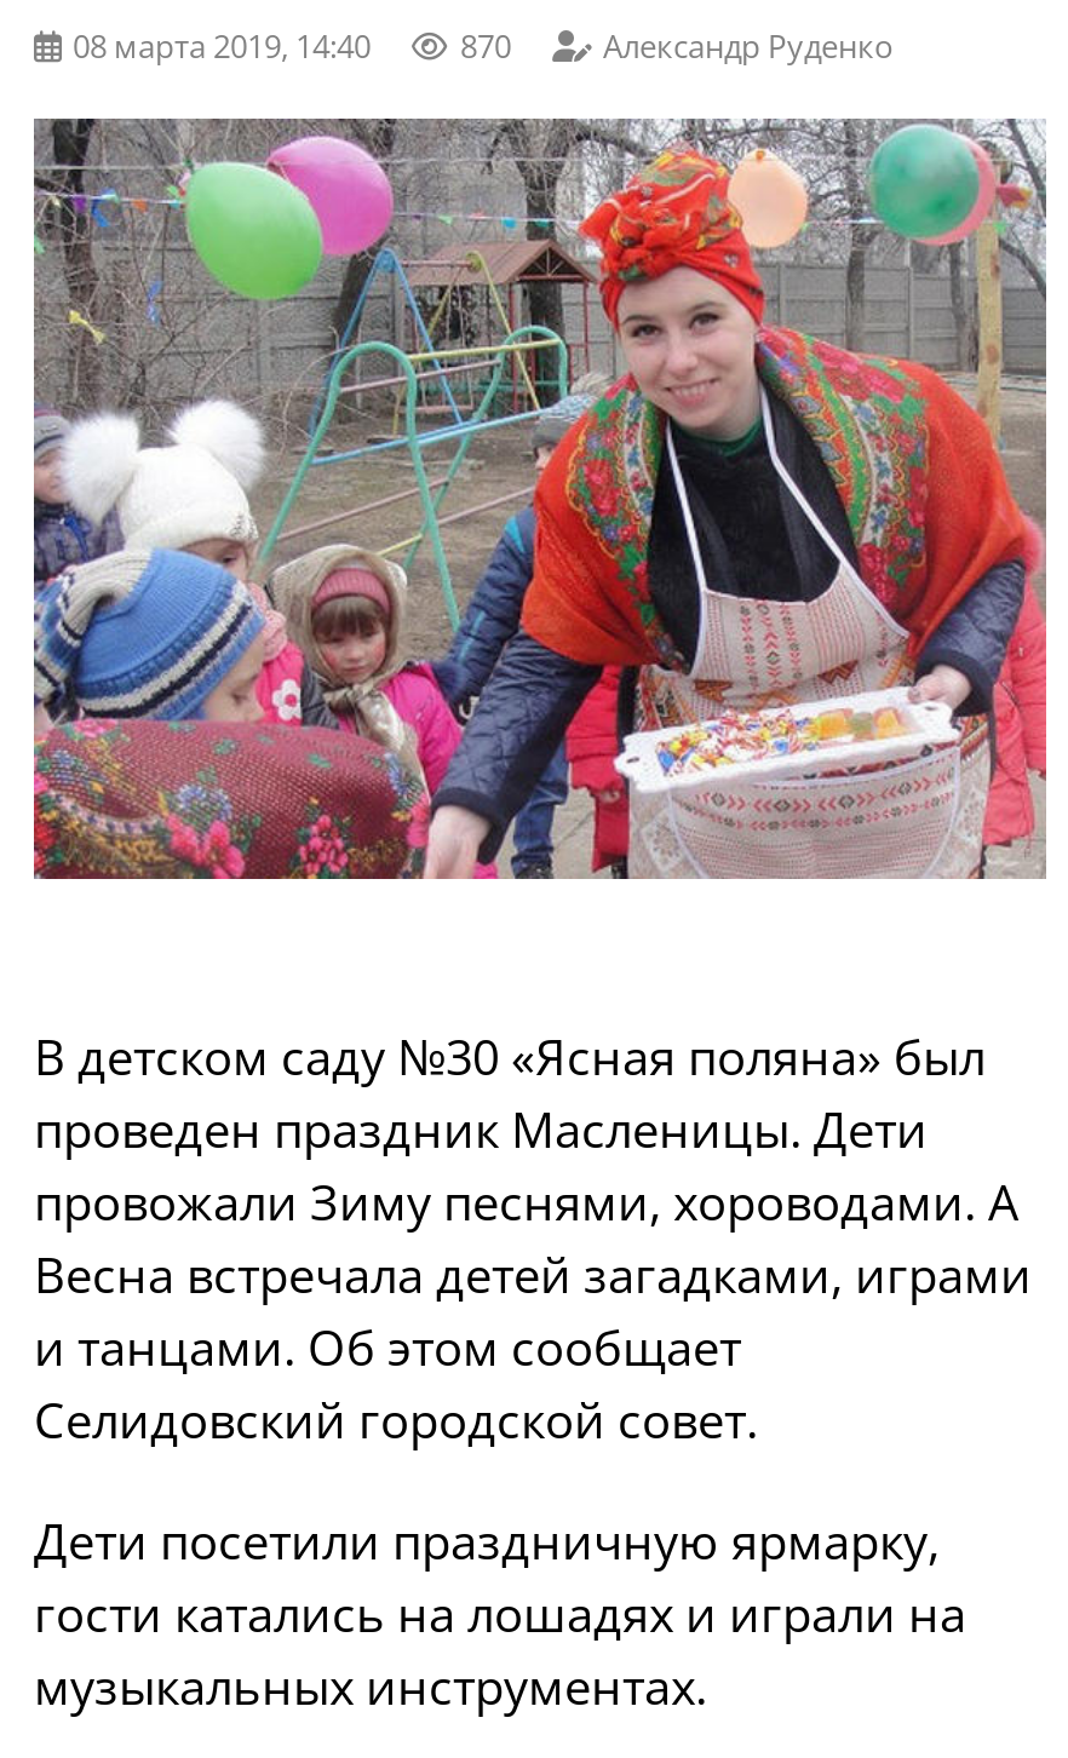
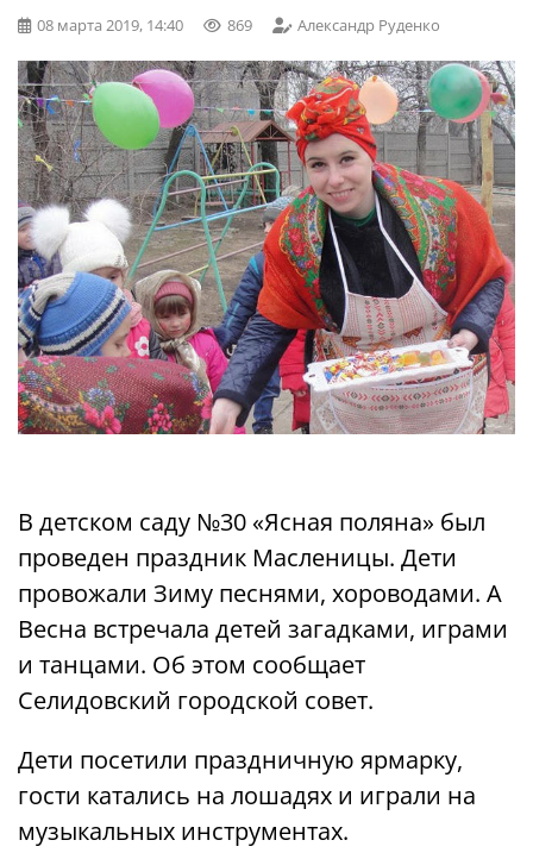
- 870
+ 869
